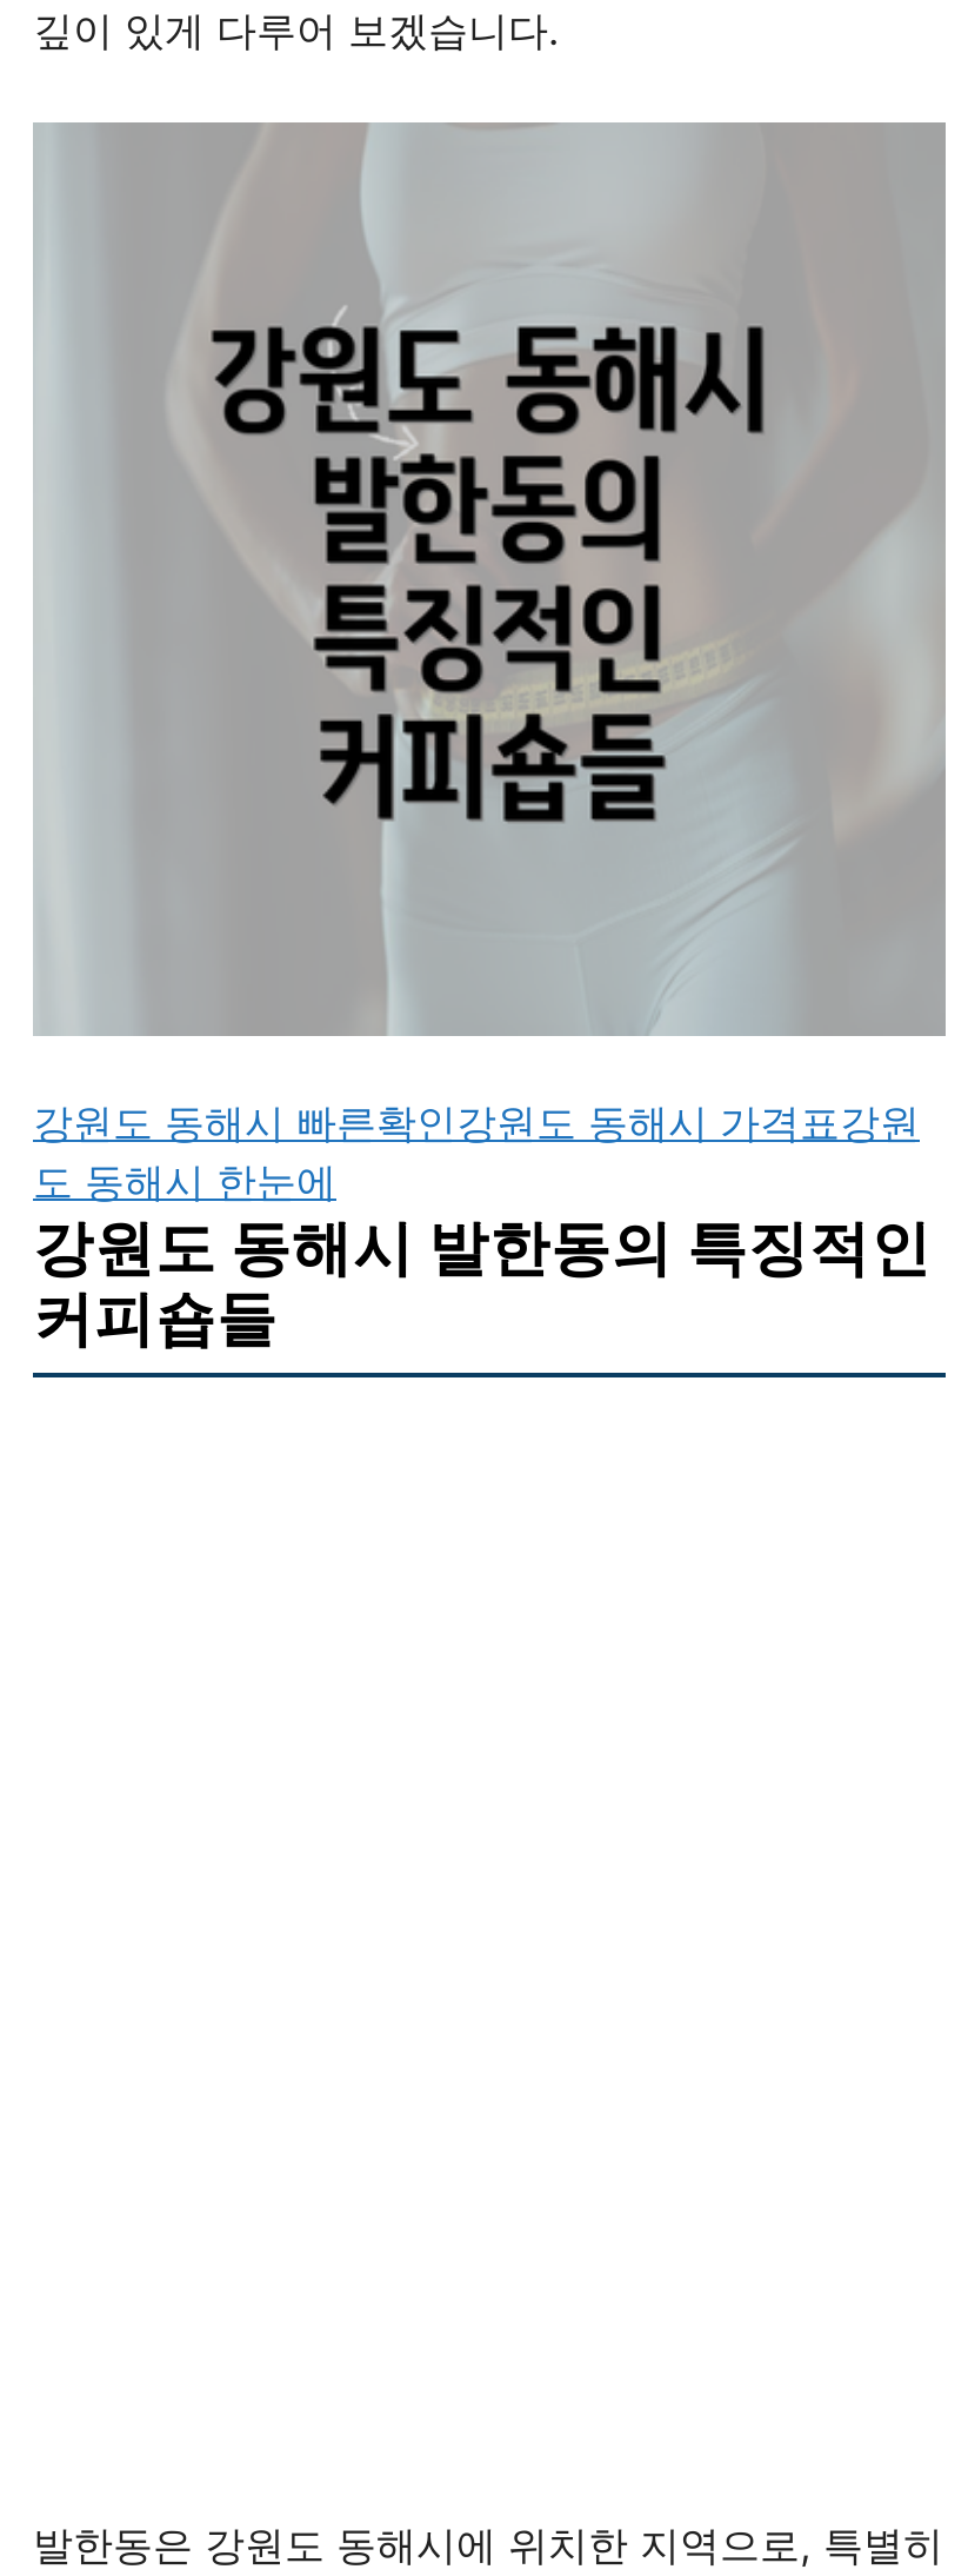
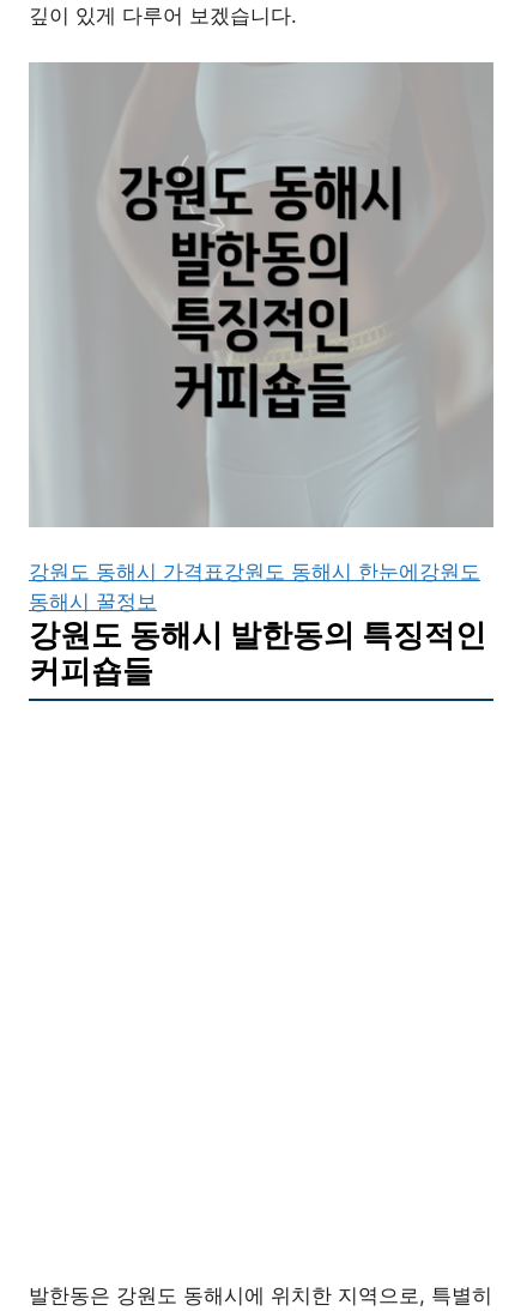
- 강원도 동해시 빠른확인 강원도 동해시 가격표 강원
- 도 동해시 한눈에
+ 강원도 동해시 가격표 강원도 동해시 한눈에 강원도
+ 동해시 꿀정보
